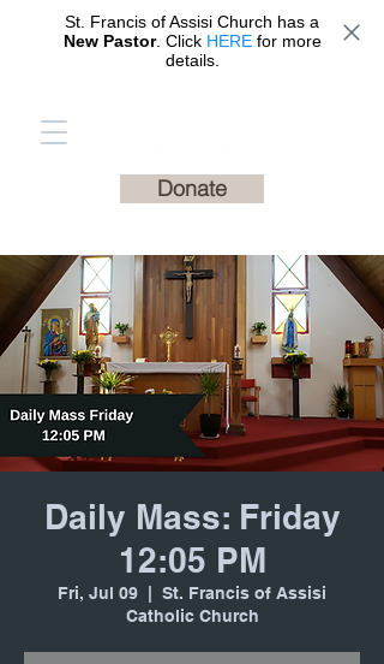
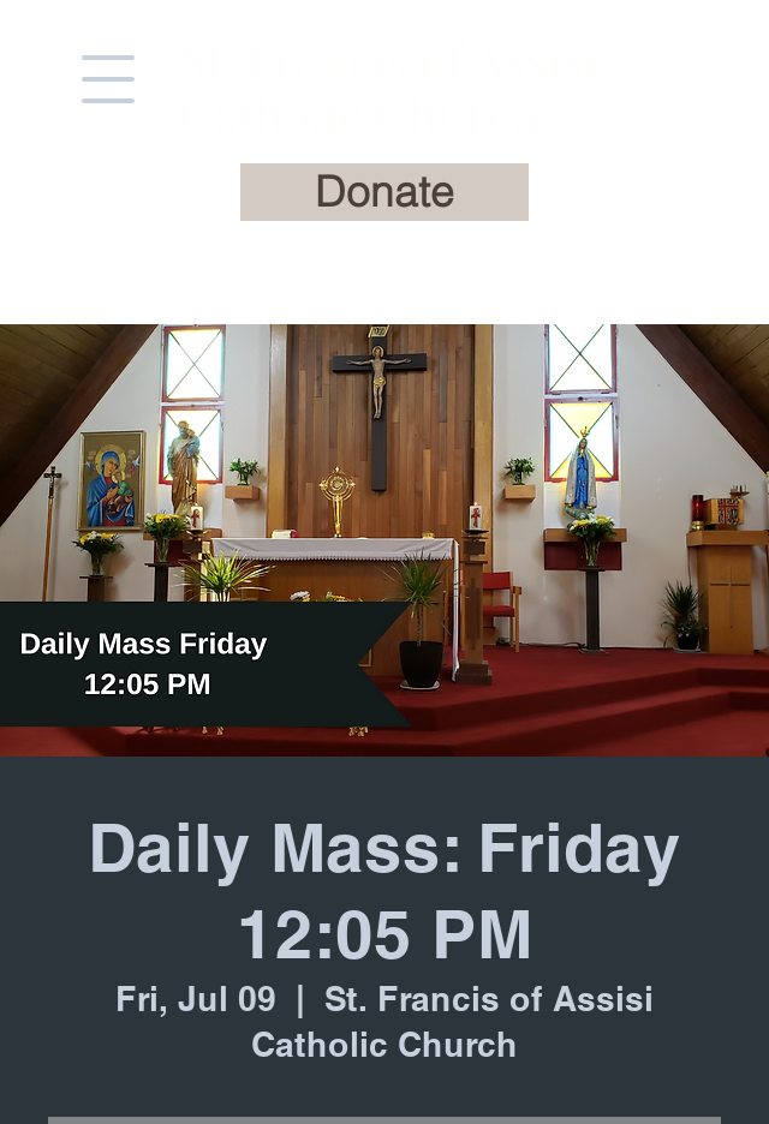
- St. Francis of Assisi Church has a
- New Pastor. Click HERE for more
- details.
